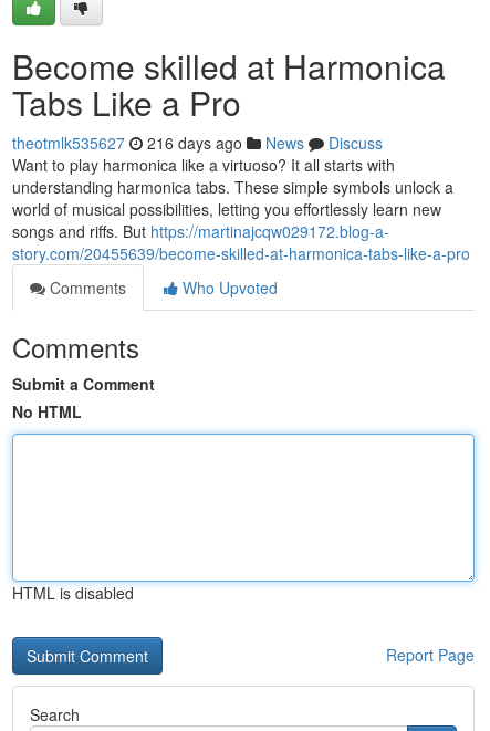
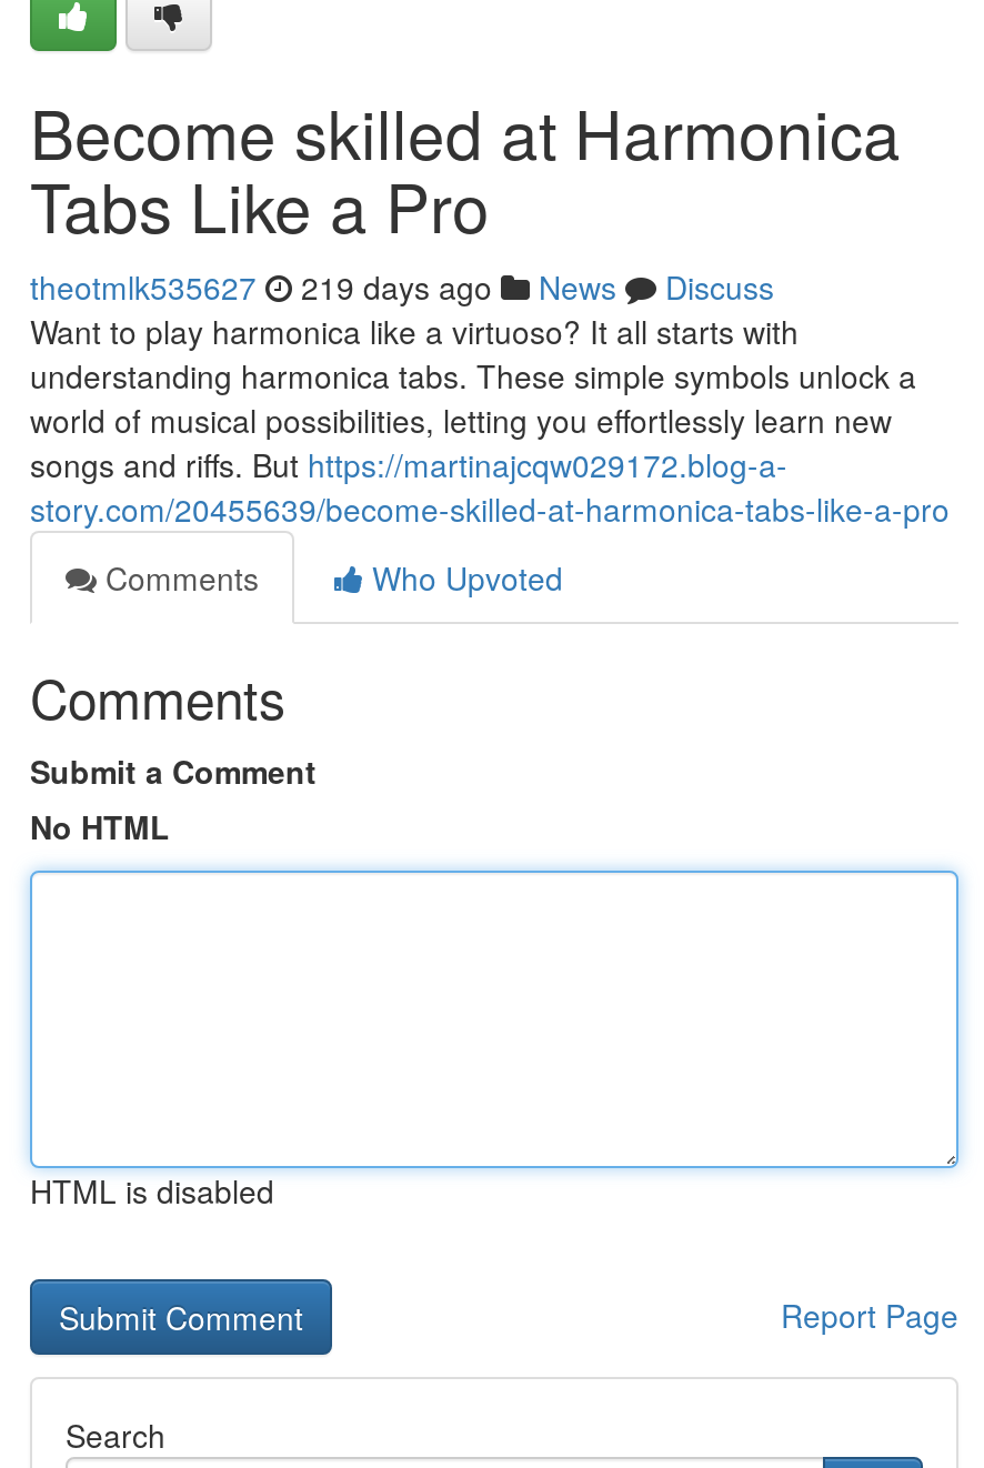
- theotmlk535627 216 days ago News Discuss
+ theotmlk535627 219 days ago News Discuss
